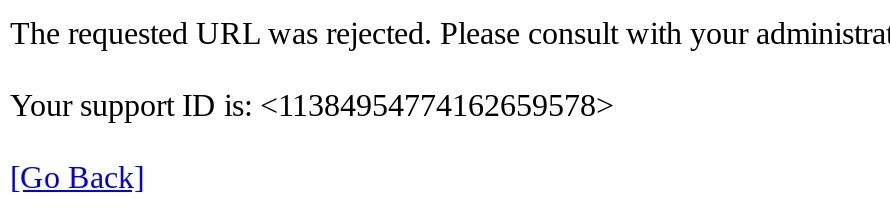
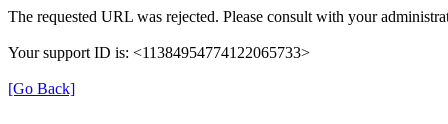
- Your support ID is: <11384954774162659578>
+ Your support ID is: <11384954774122065733>
